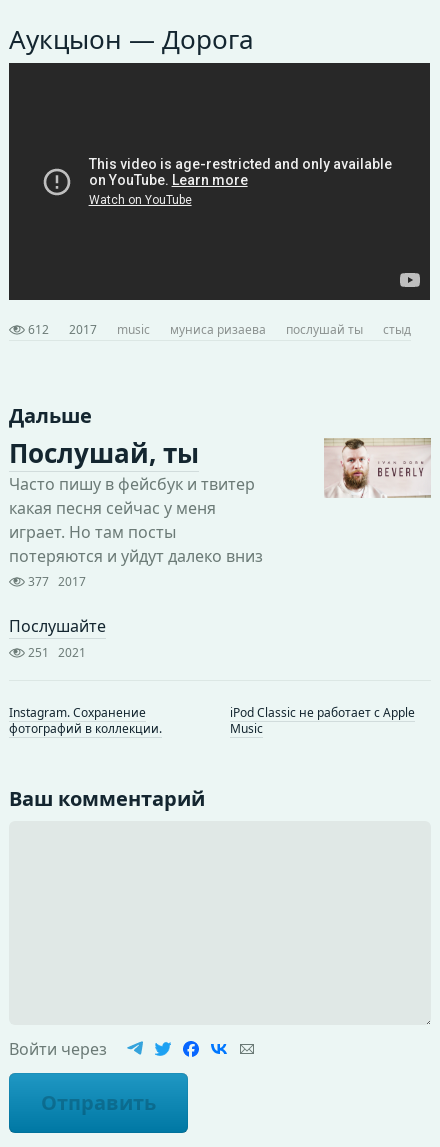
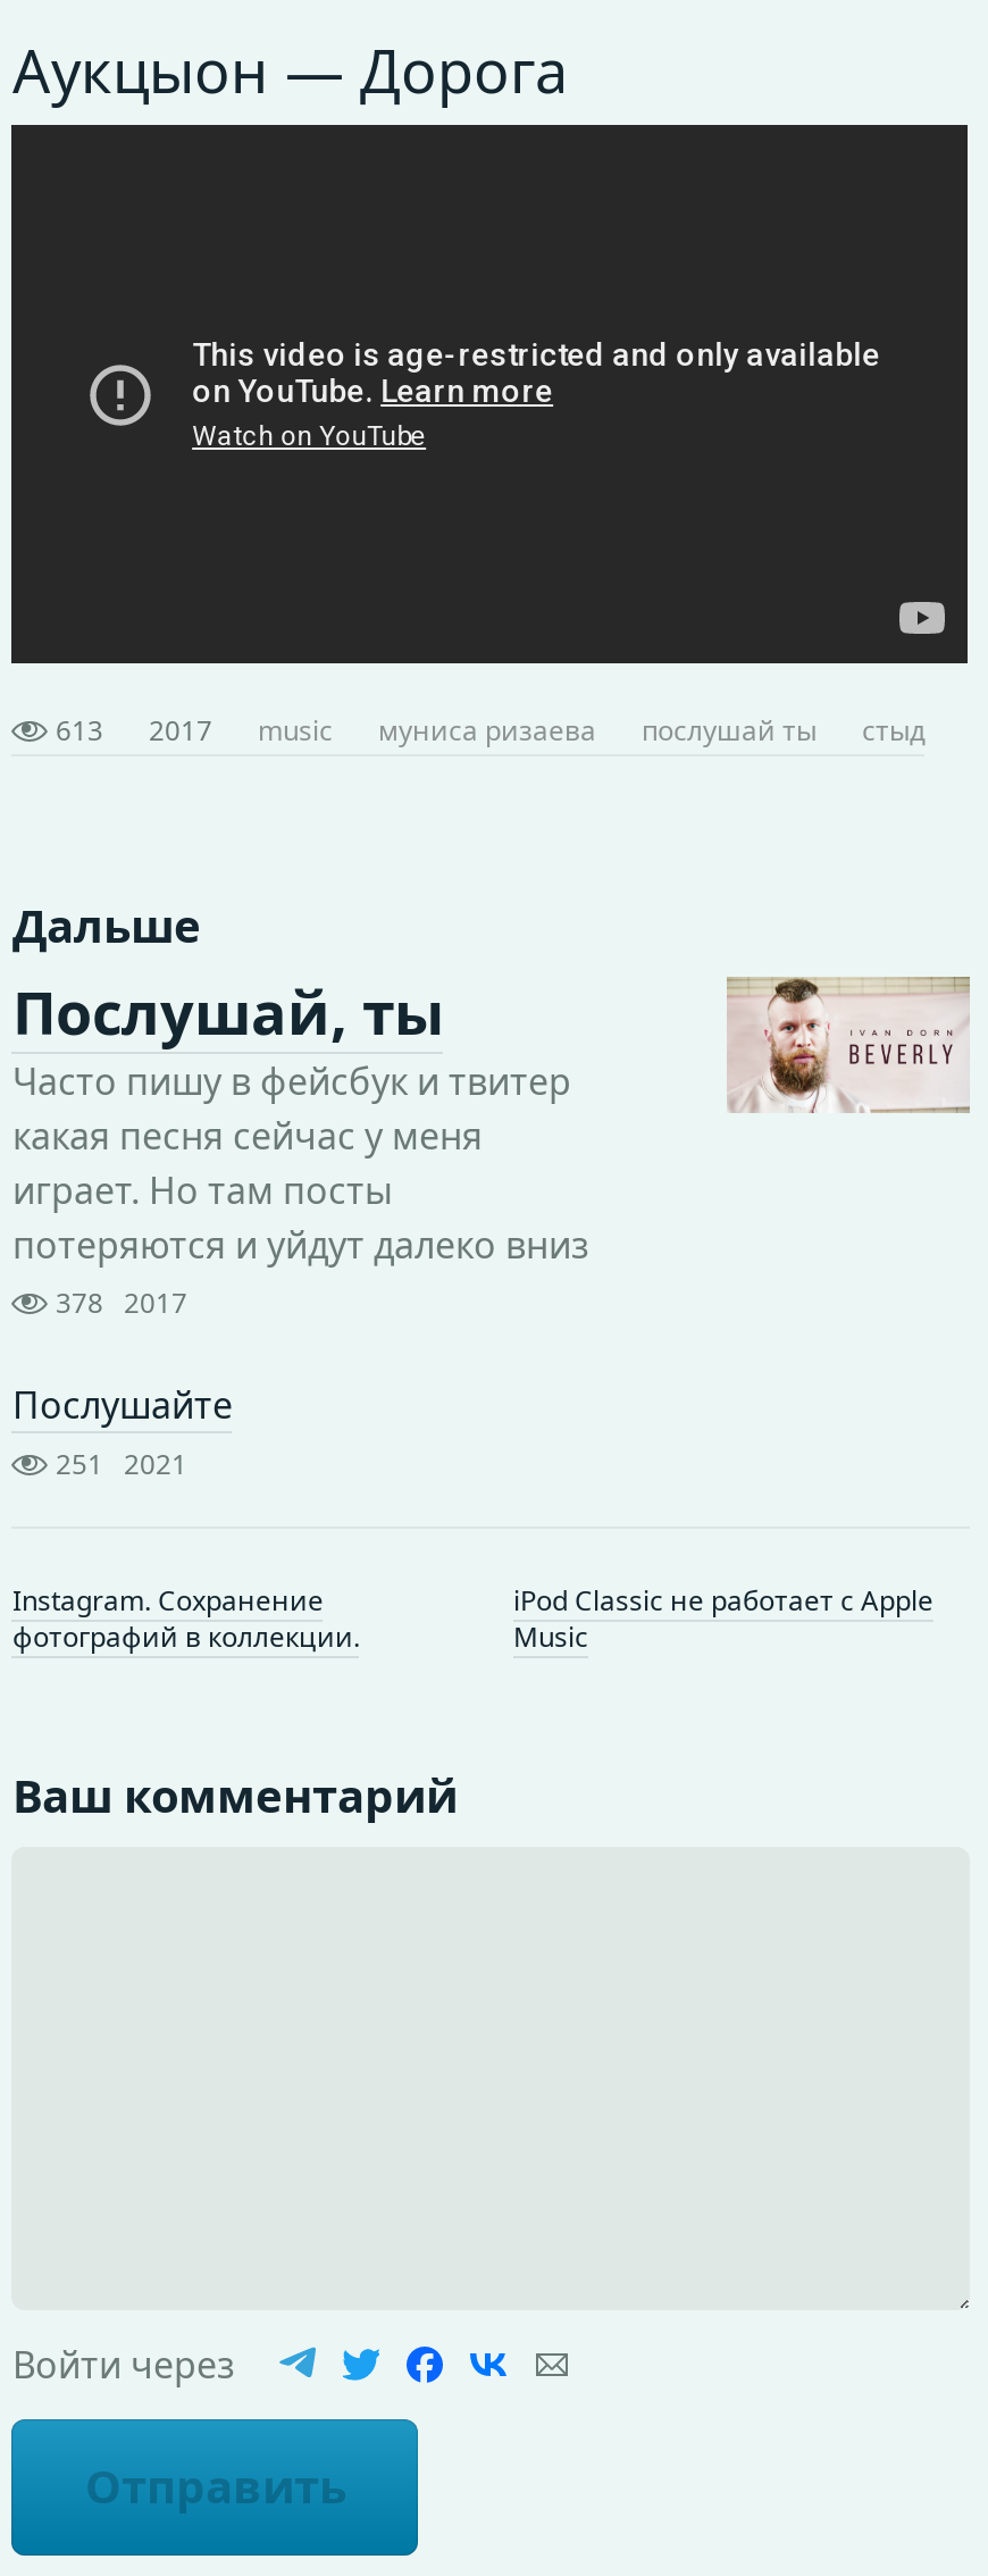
- 612 2017 music муниса ризаева послушай ты стыд
+ 613 2017 music муниса ризаева послушай ты стыд

- 377 2017
+ 378 2017
